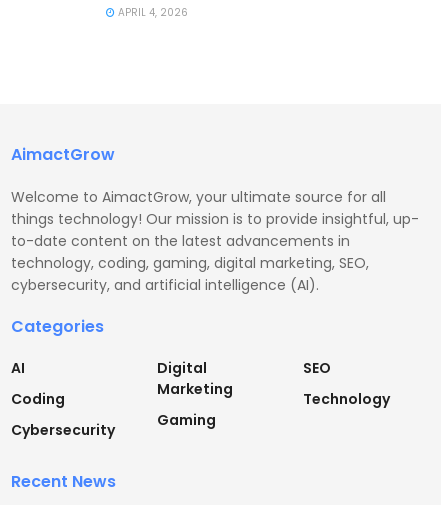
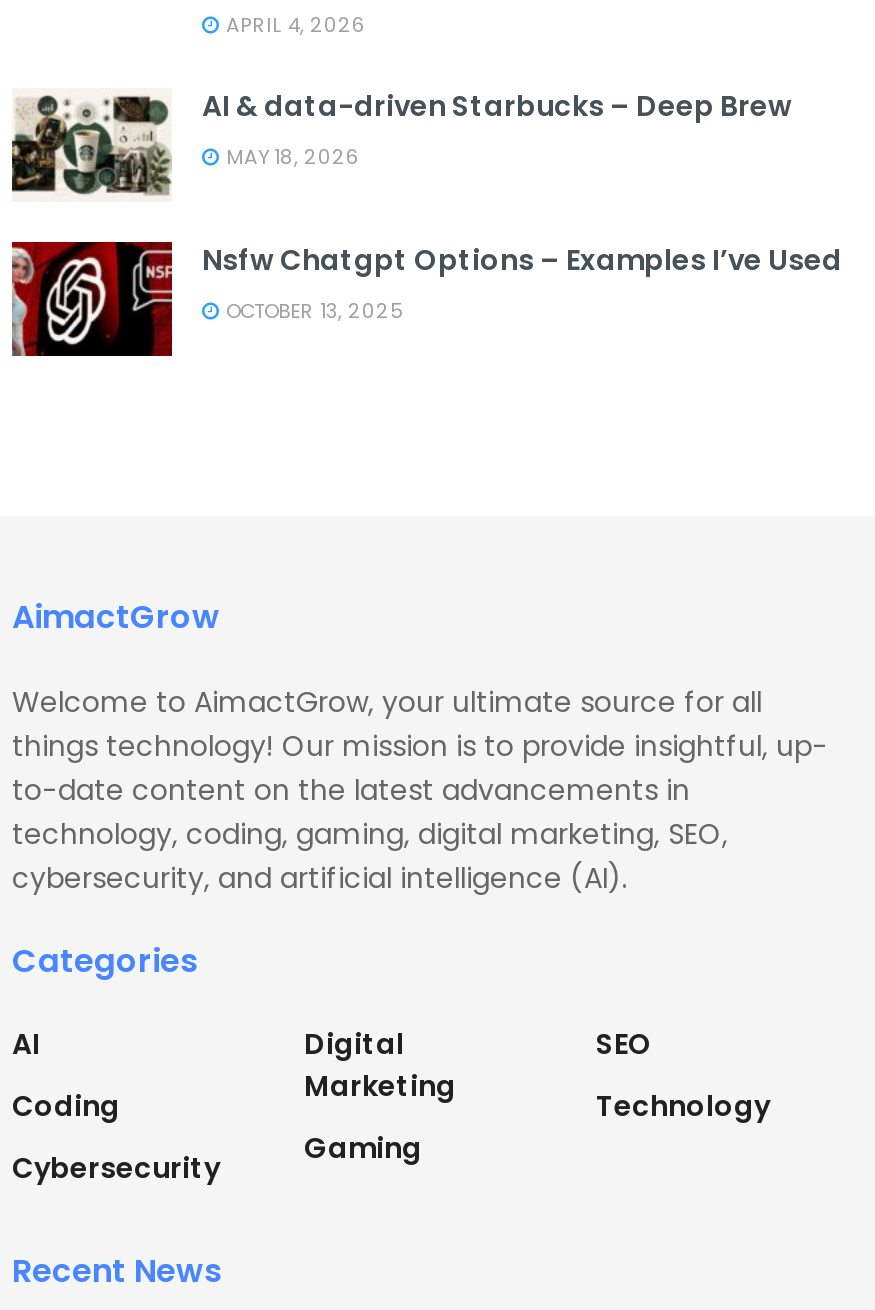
+ [image]
+ AI & data-driven Starbucks – Deep Brew
+ MAY 18, 2026
+ Nsfw Chatgpt Options – Examples I’ve Used
+ OCTOBER 13, 2025

+ [image]
